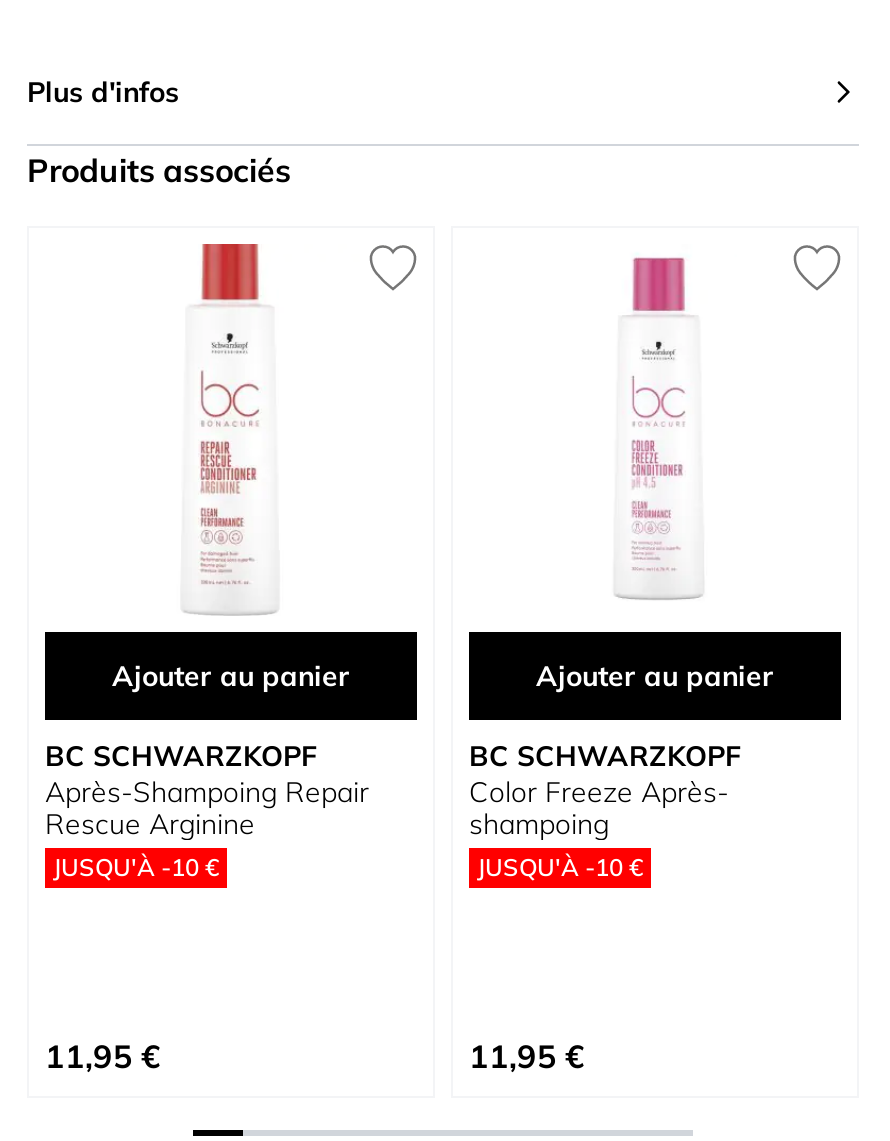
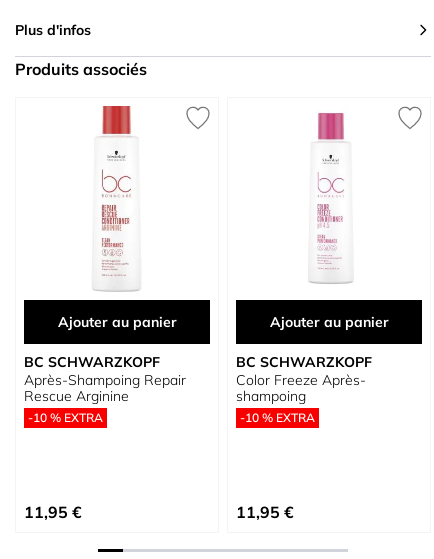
- JUSQU'À -10 €
+ -10 % EXTRA

- JUSQU'À -10 €
+ -10 % EXTRA
